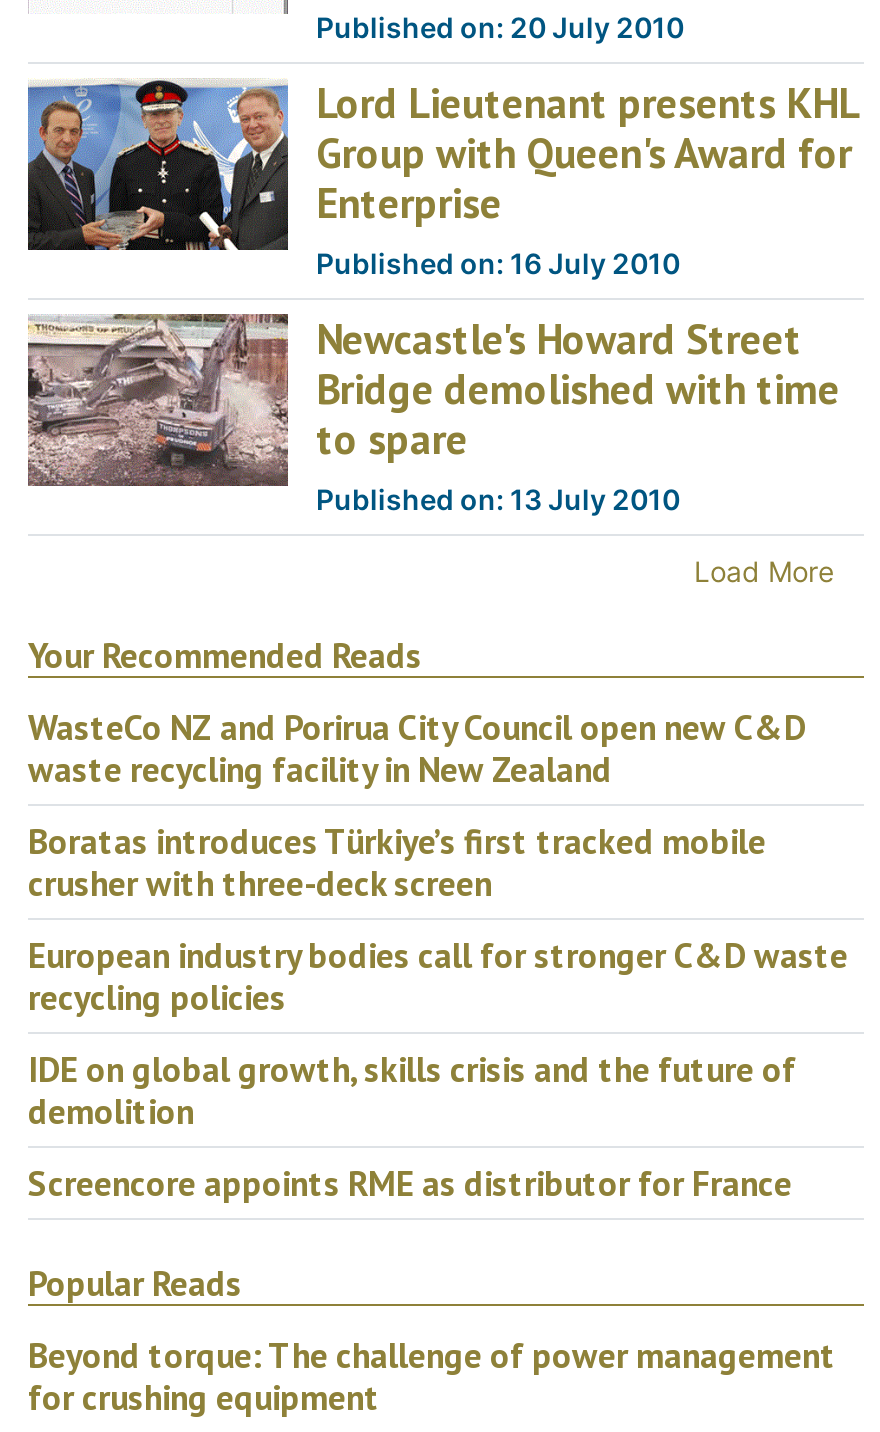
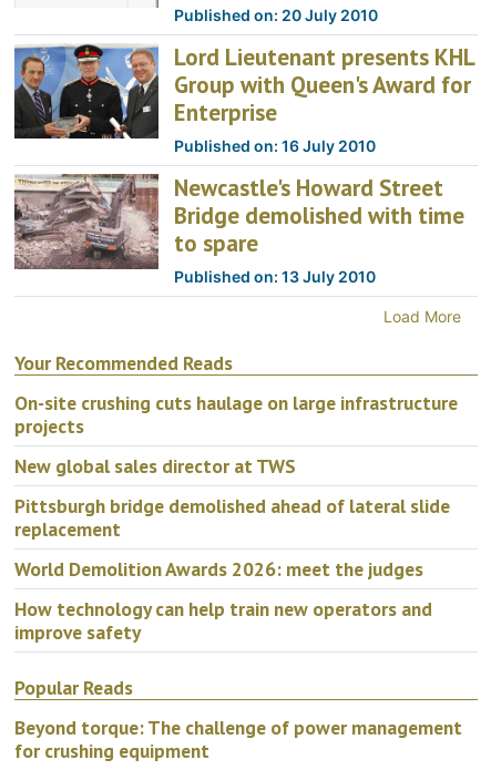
- WasteCo NZ and Porirua City Council open new C&D
- waste recycling facility in New Zealand
+ On-site crushing cuts haulage on large infrastructure
+ projects

- Boratas introduces Türkiye’s first tracked mobile
- crusher with three-deck screen
+ New global sales director at TWS

- European industry bodies call for stronger C&D waste
- recycling policies
+ Pittsburgh bridge demolished ahead of lateral slide
+ replacement

- IDE on global growth, skills crisis and the future of
- demolition
+ World Demolition Awards 2026: meet the judges

- Screencore appoints RME as distributor for France
+ How technology can help train new operators and
+ improve safety
